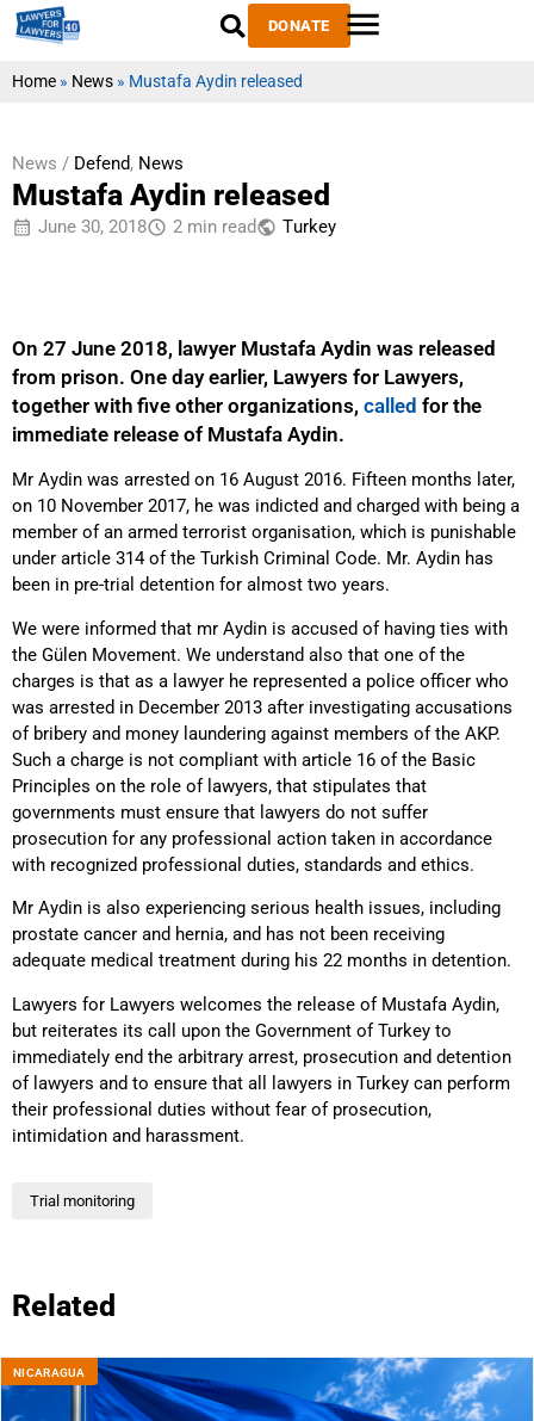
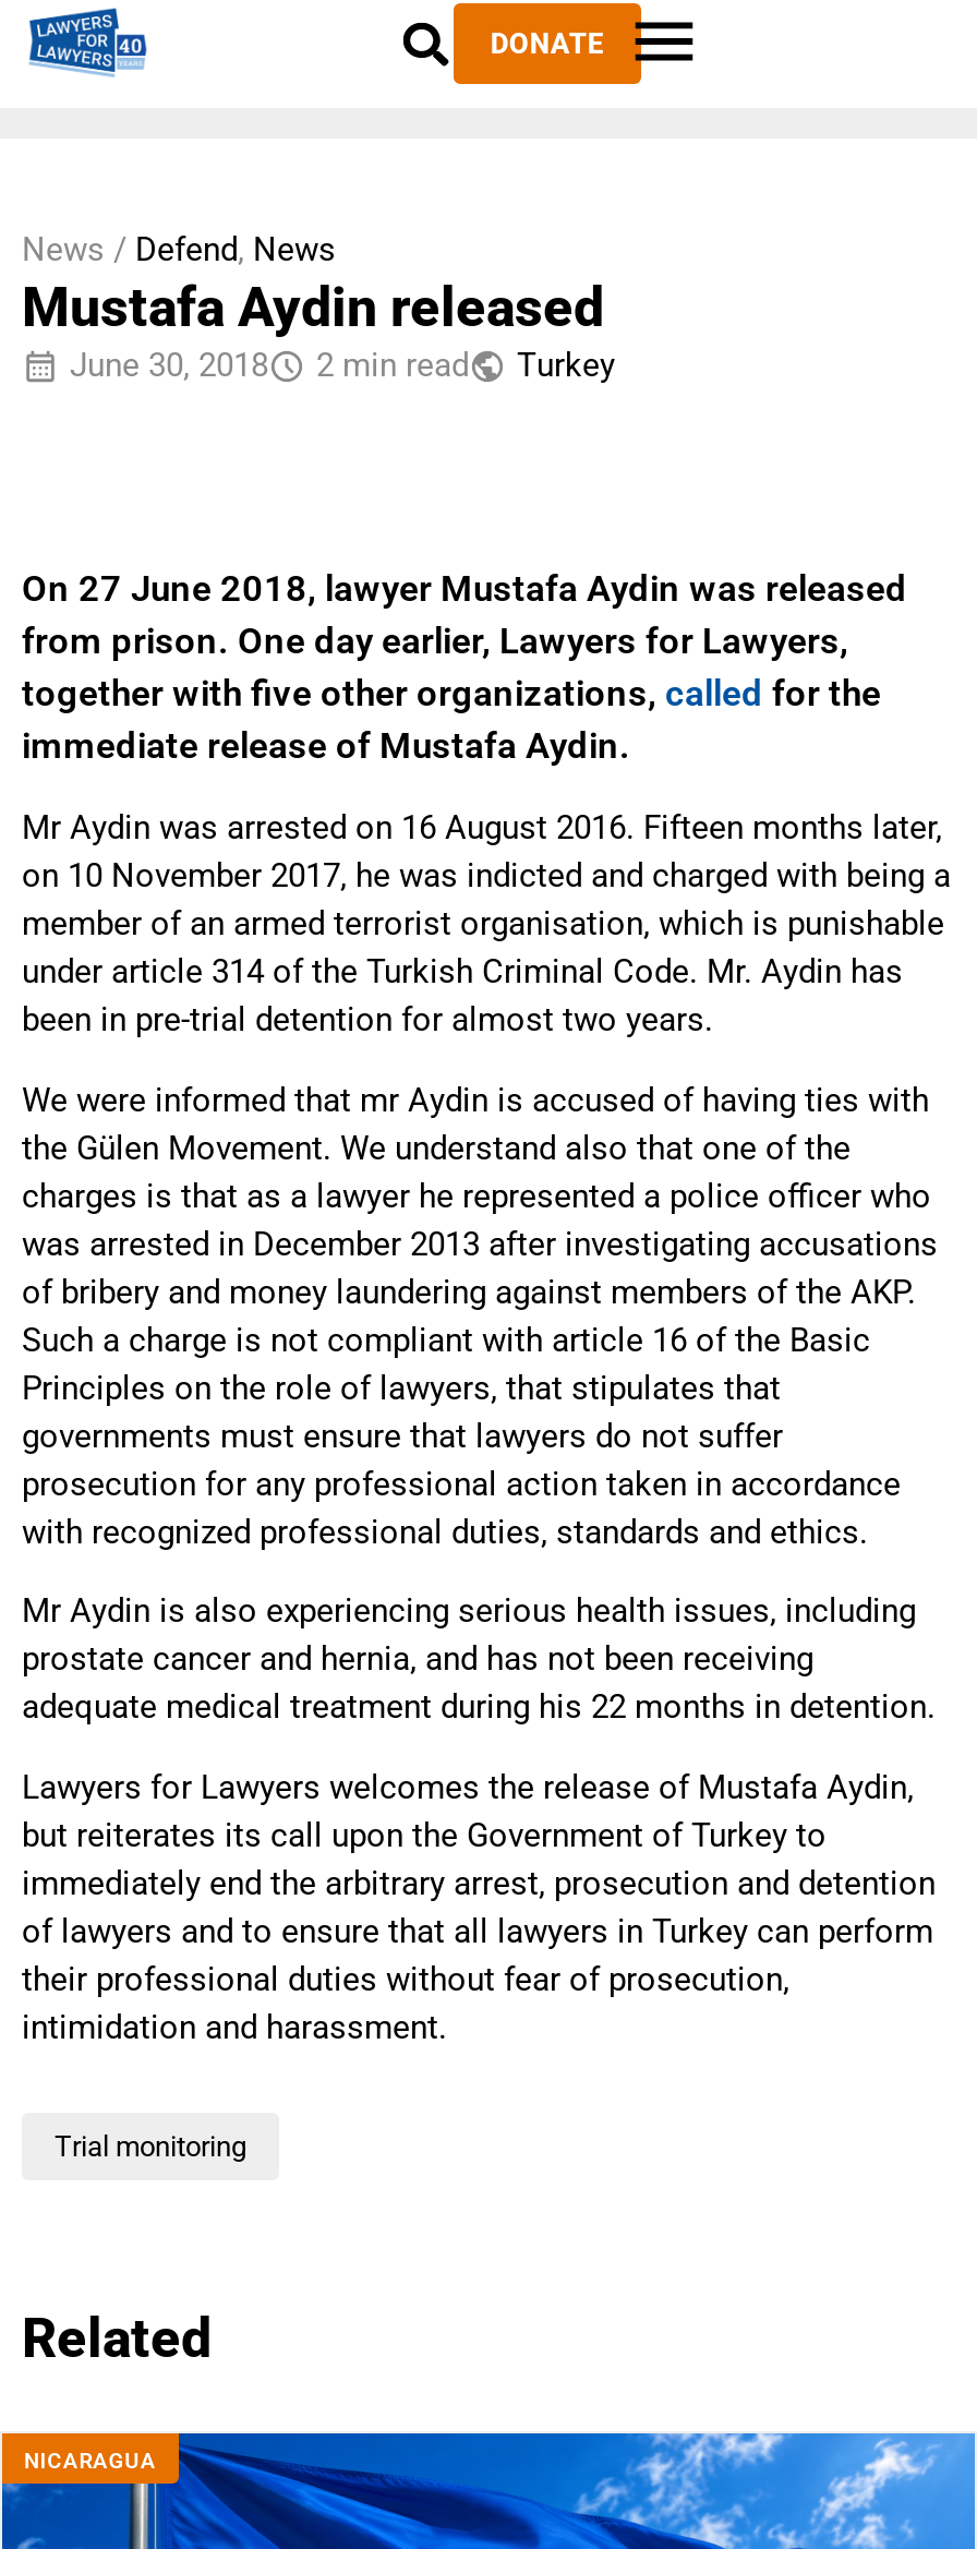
- Home» News» Mustafa Aydin released
